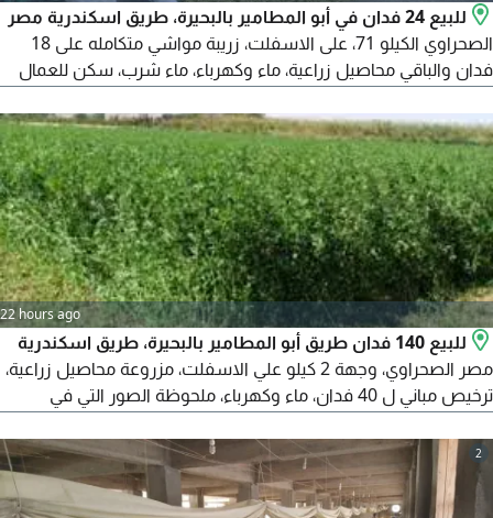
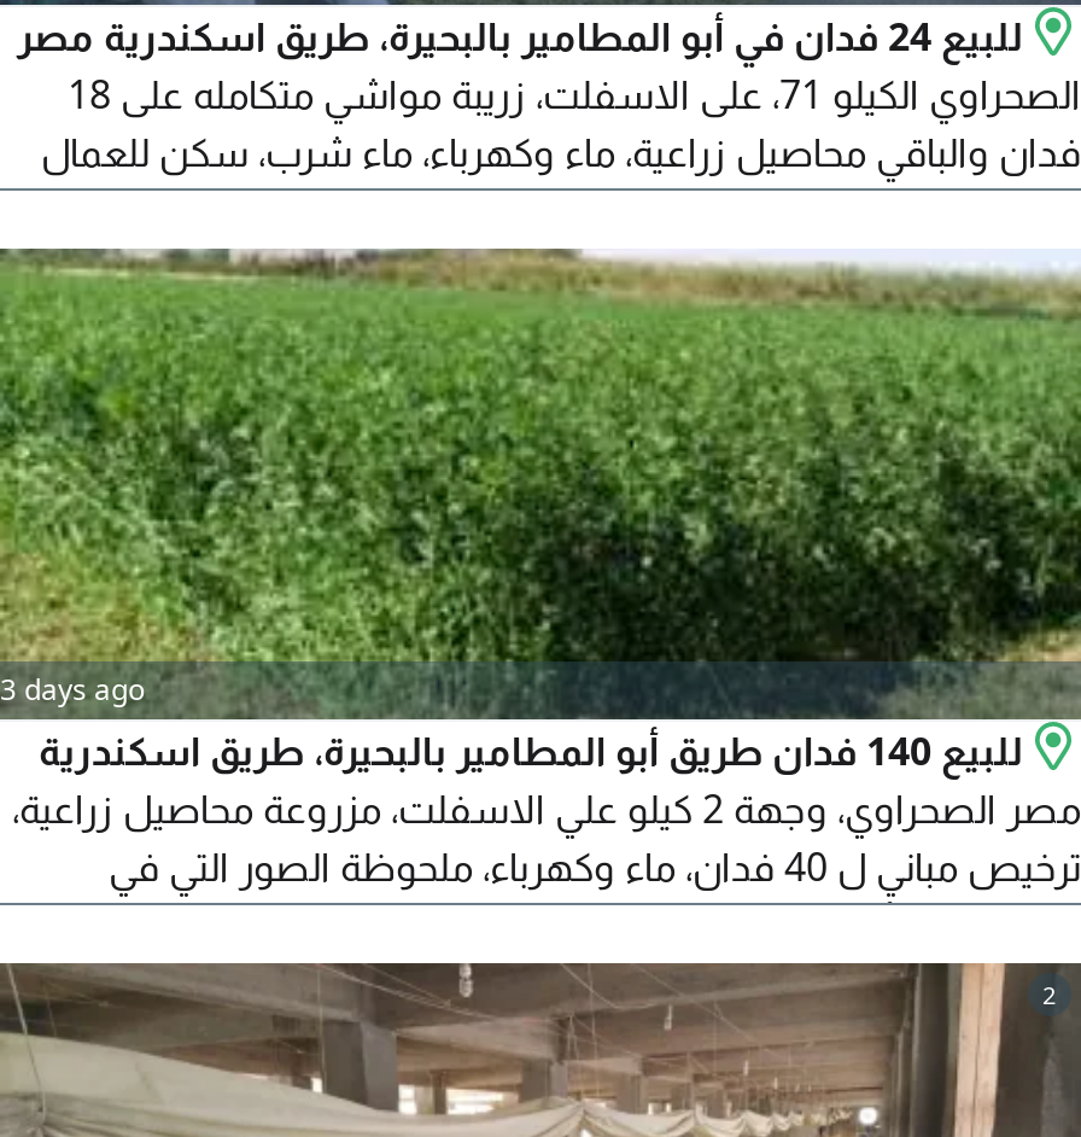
- 22 hours ago
+ 3 days ago
